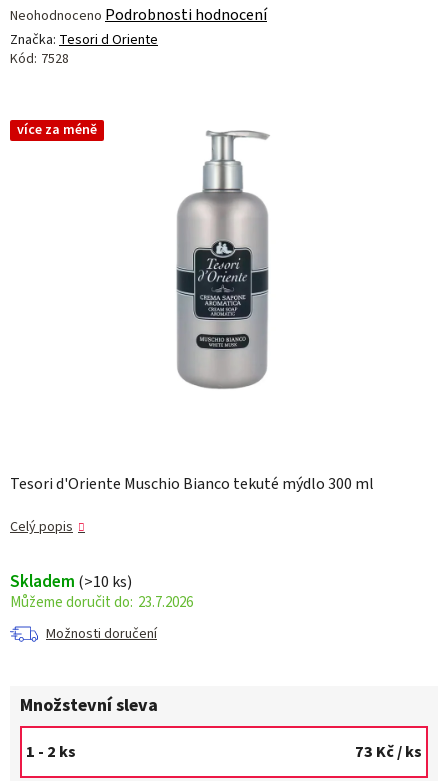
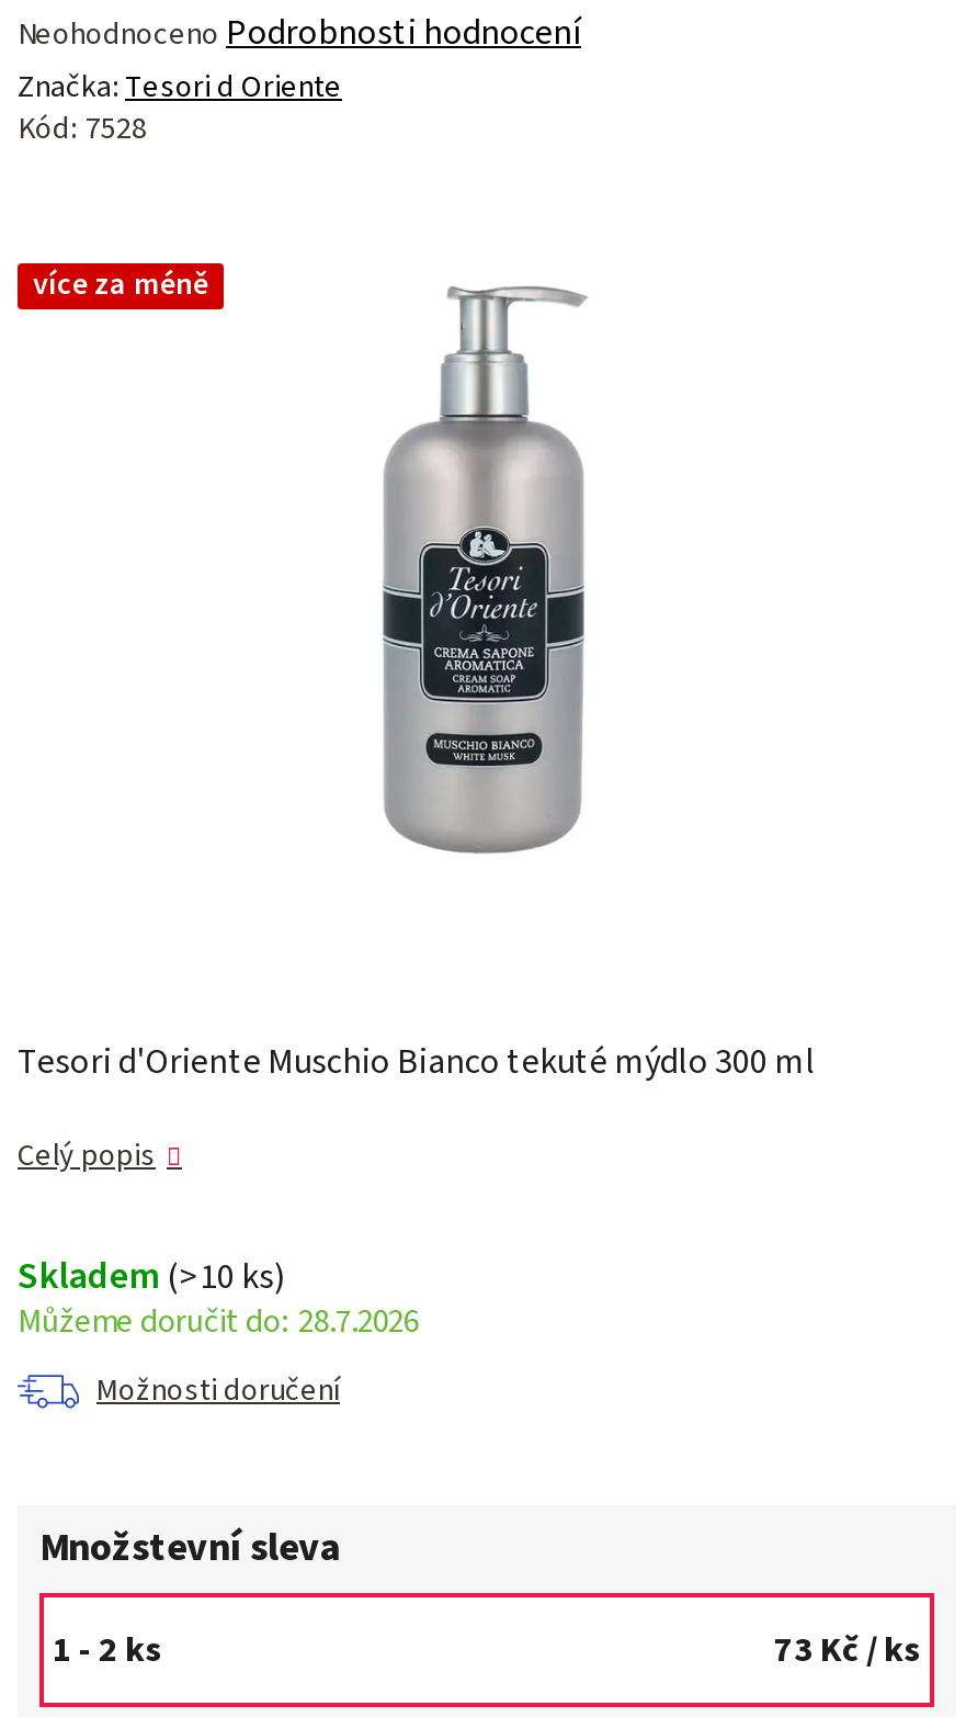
- 23.7.2026
+ 28.7.2026
